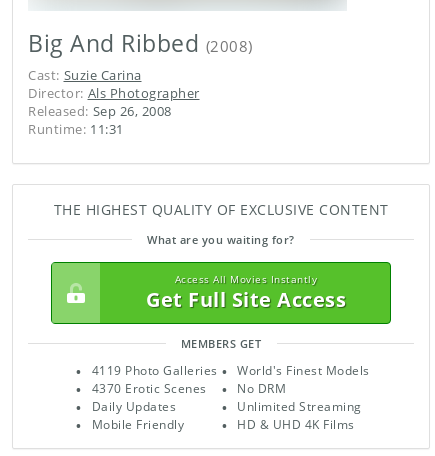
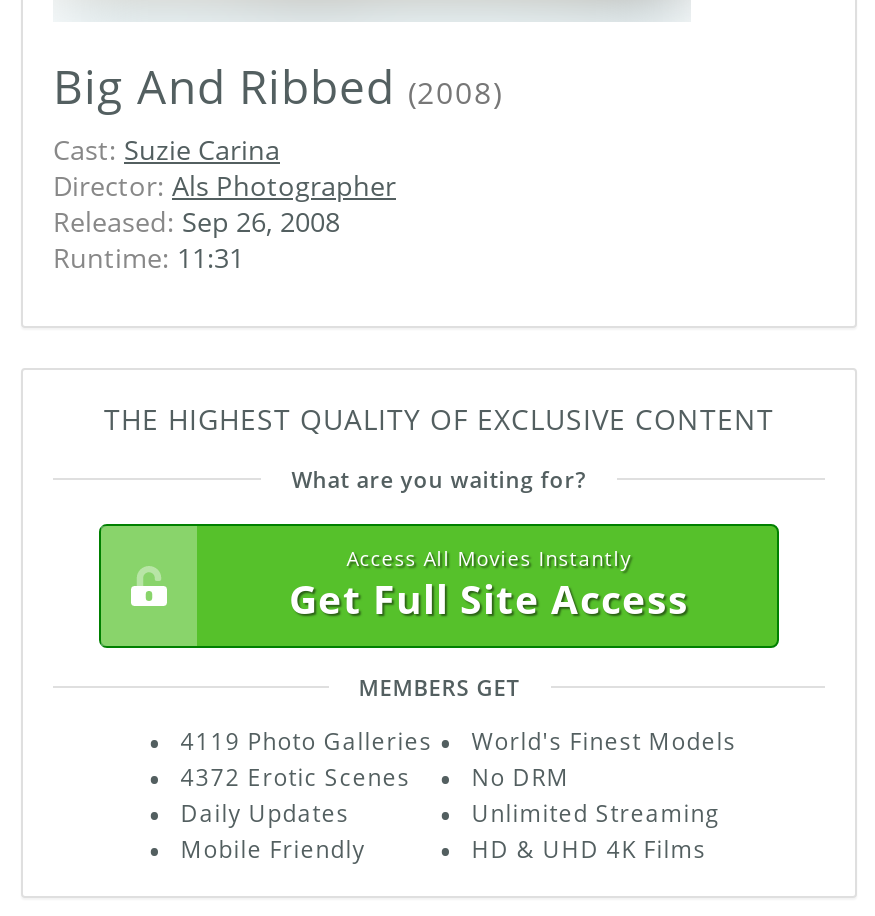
- 4370 Erotic Scenes
+ 4372 Erotic Scenes
